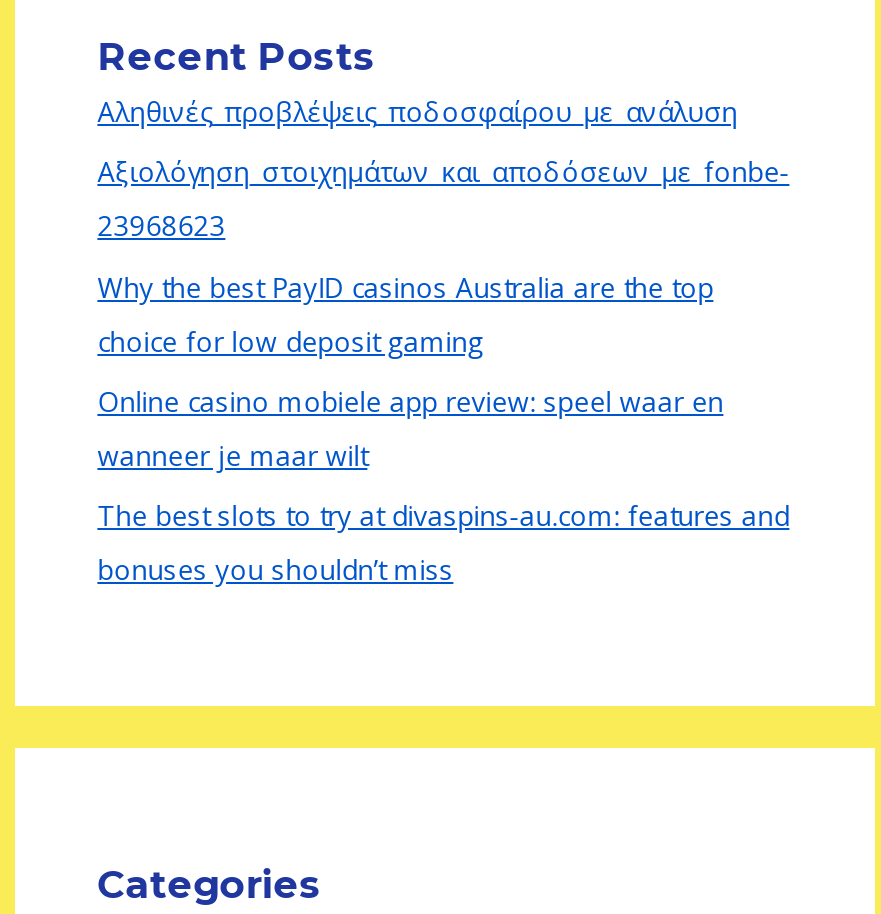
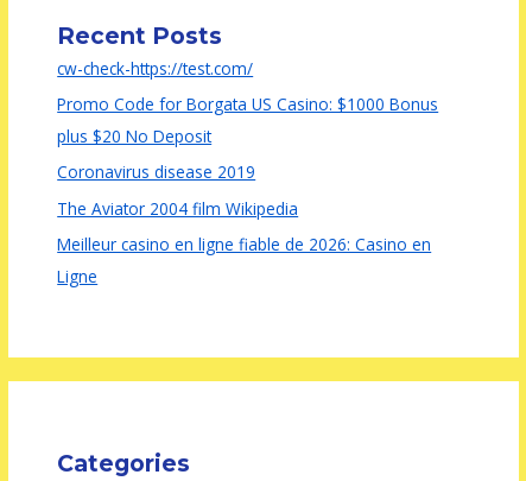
- Αληθινές_προβλέψεις_ποδοσφαίρου_με_ανάλυση
+ cw-check-https://test.com/

- Αξιολόγηση_στοιχημάτων_και_αποδόσεων_με_fonbe-
- 23968623
+ Promo Code for Borgata US Casino: $1000 Bonus
+ plus $20 No Deposit

- Why the best PayID casinos Australia are the top
- choice for low deposit gaming
+ Coronavirus disease 2019

- Online casino mobiele app review: speel waar en
- wanneer je maar wilt
+ The Aviator 2004 film Wikipedia

- The best slots to try at divaspins-au.com: features and
- bonuses you shouldn’t miss
+ Meilleur casino en ligne fiable de 2026: Casino en
+ Ligne
